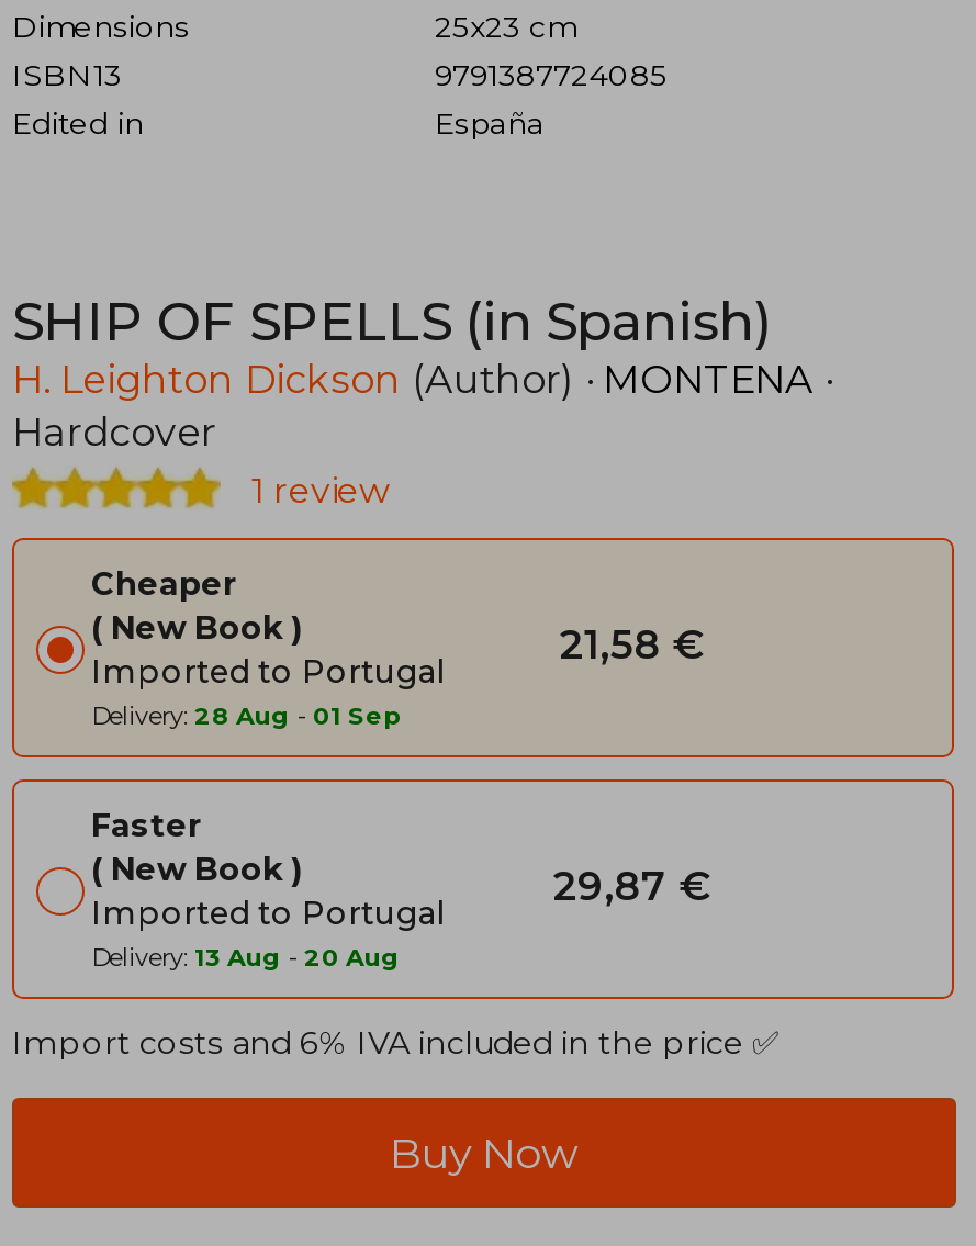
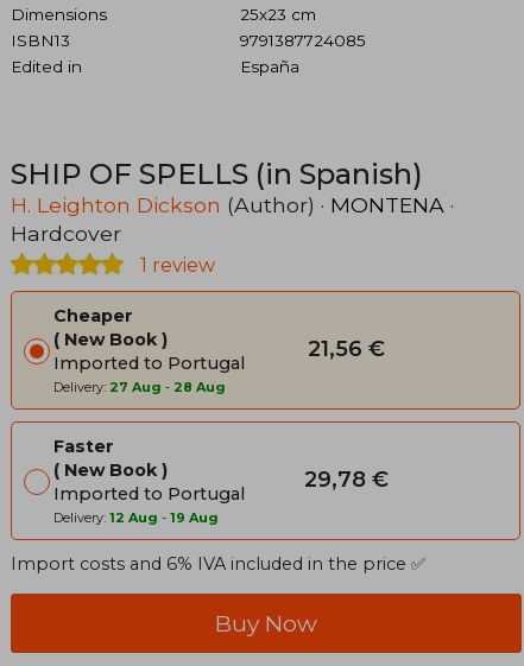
- 21,58 €
+ 21,56 €

- Delivery: 28 Aug - 01 Sep
+ Delivery: 27 Aug - 28 Aug

- 29,87 €
+ 29,78 €

- Delivery: 13 Aug - 20 Aug
+ Delivery: 12 Aug - 19 Aug
